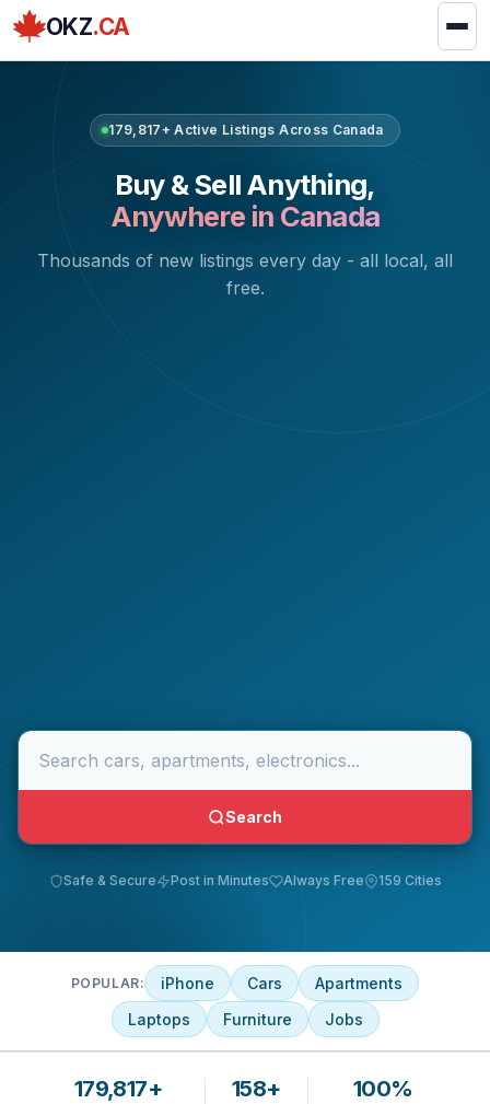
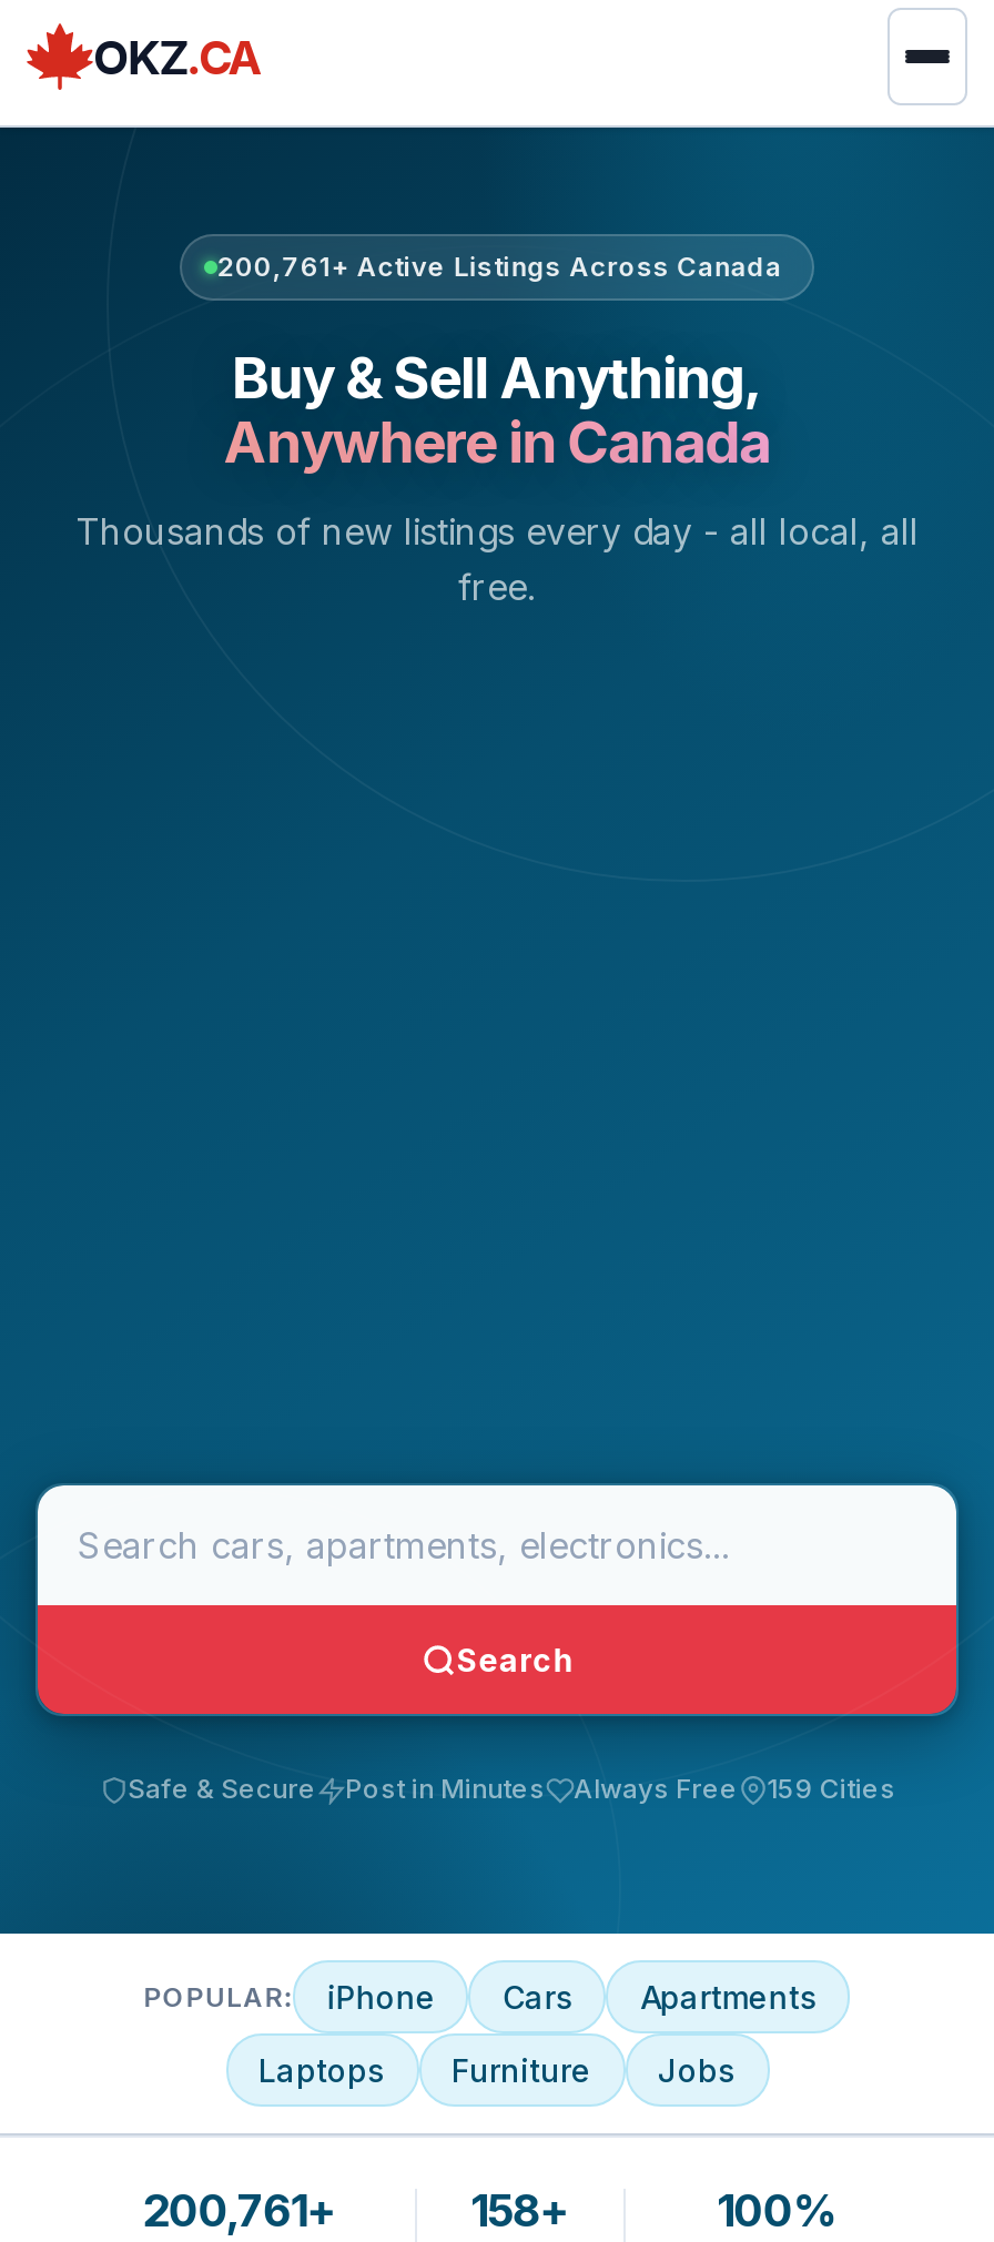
- 179,817+ Active Listings Across Canada
+ 200,761+ Active Listings Across Canada

- 179,817+
+ 200,761+
